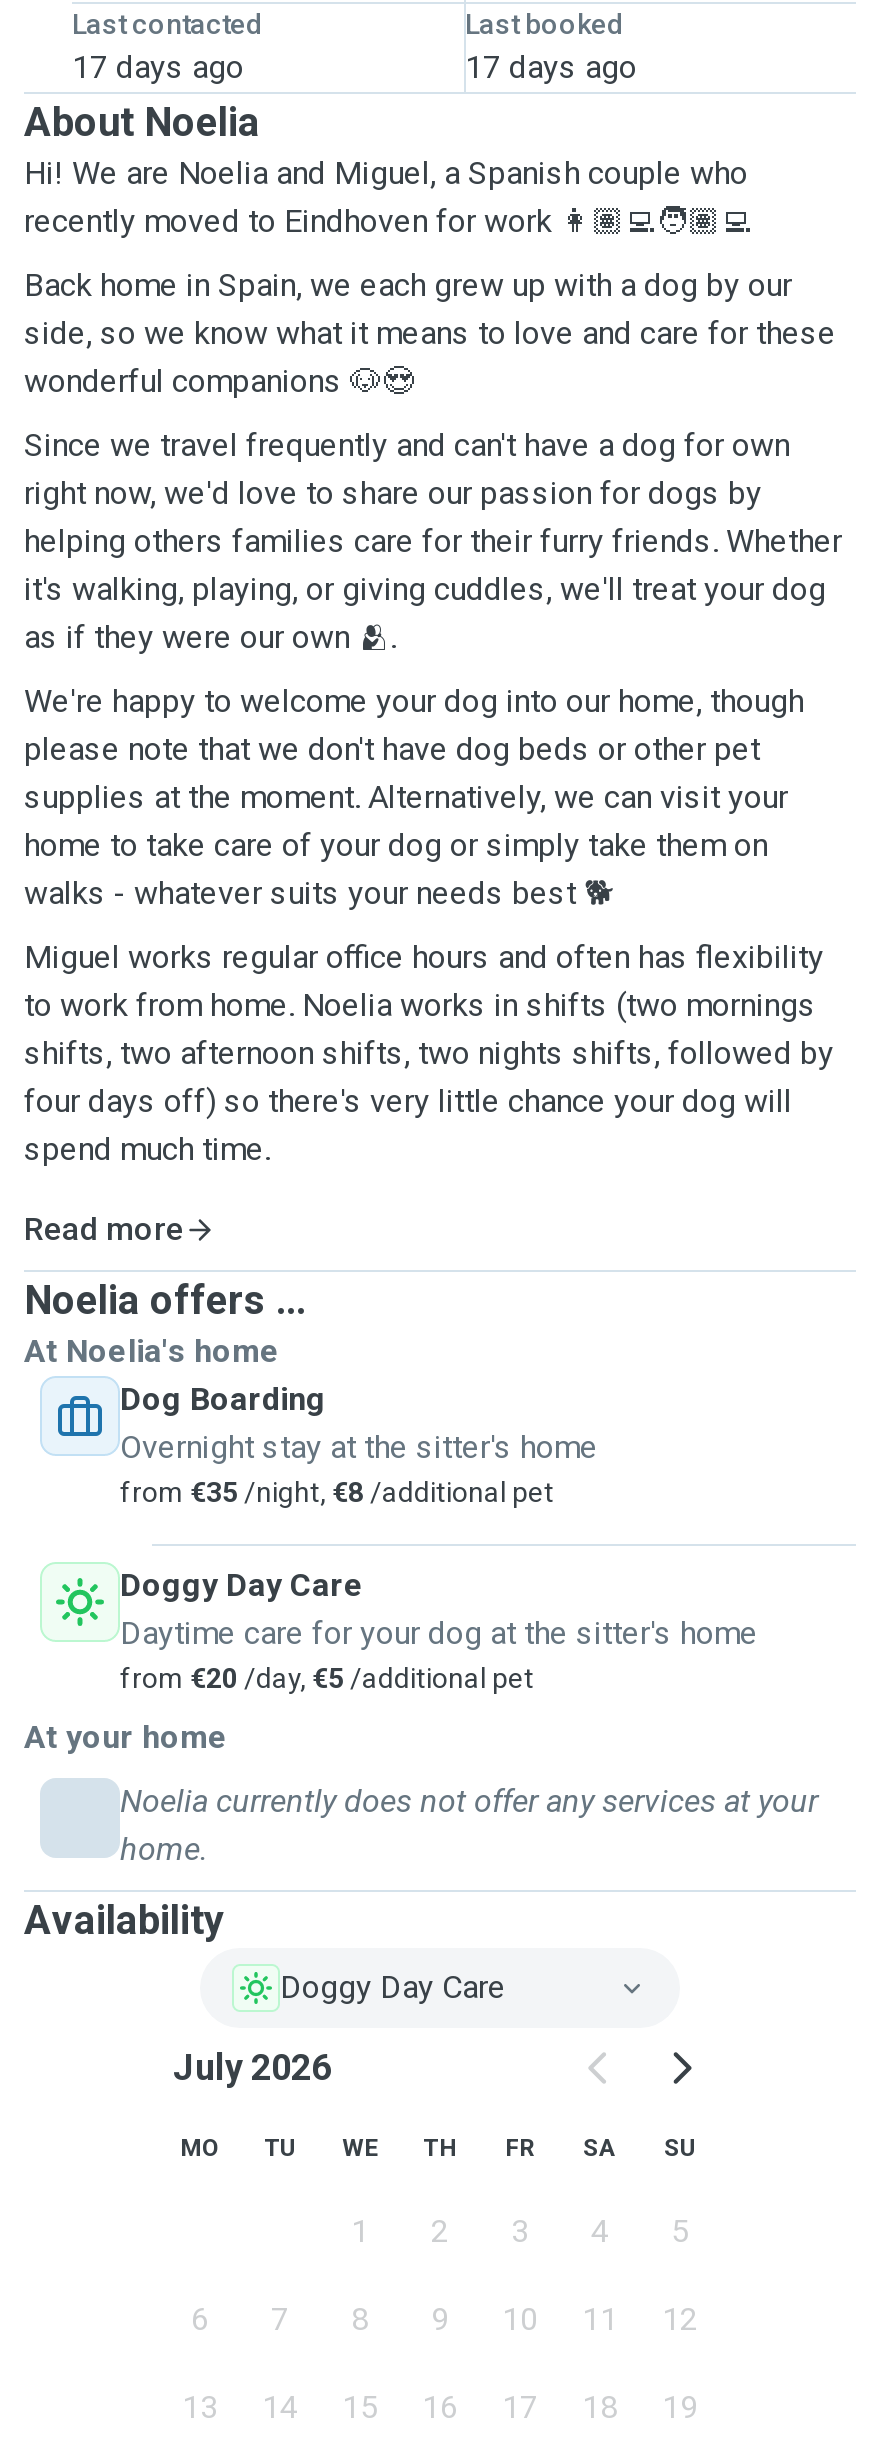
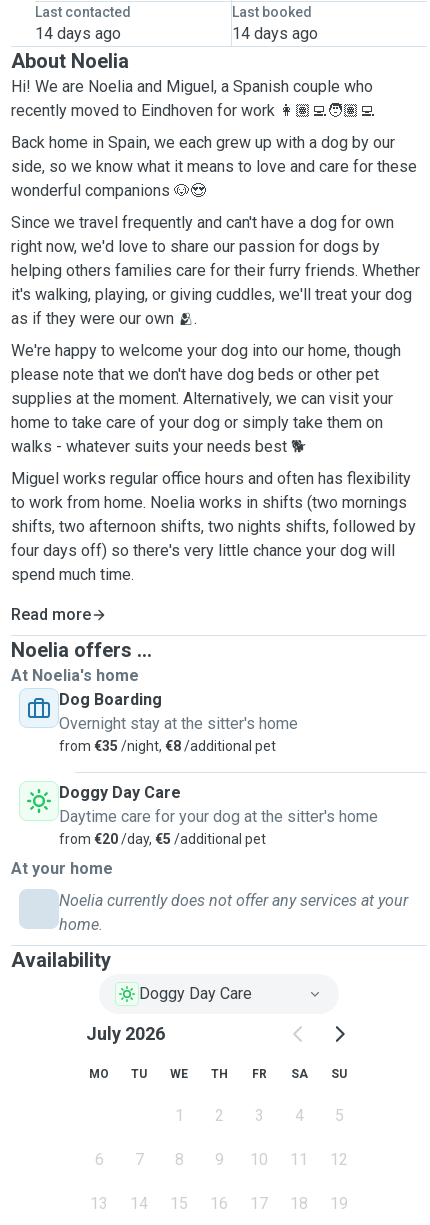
- 17 days ago
+ 14 days ago

- 17 days ago
+ 14 days ago
